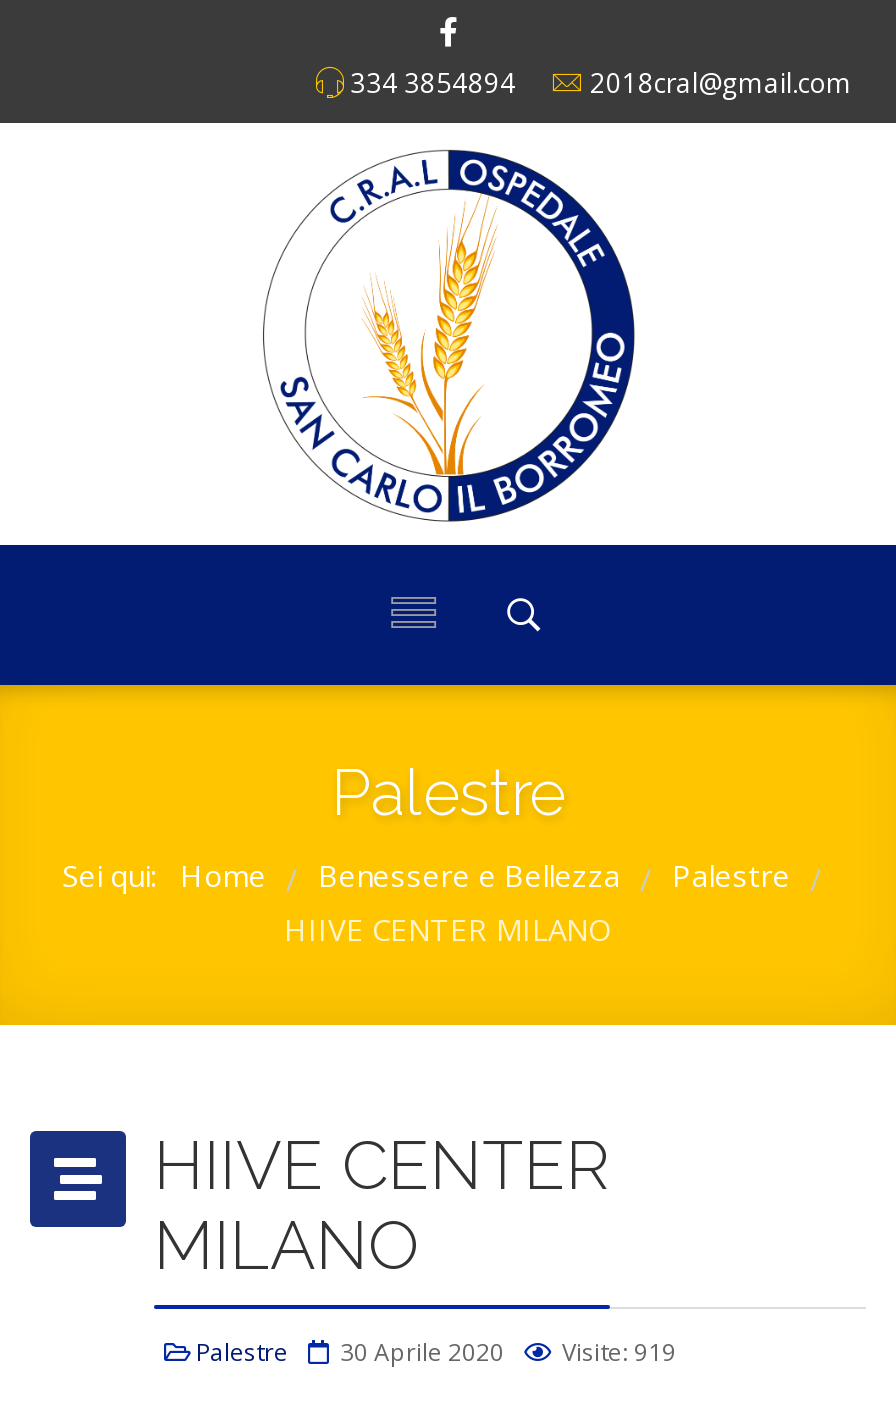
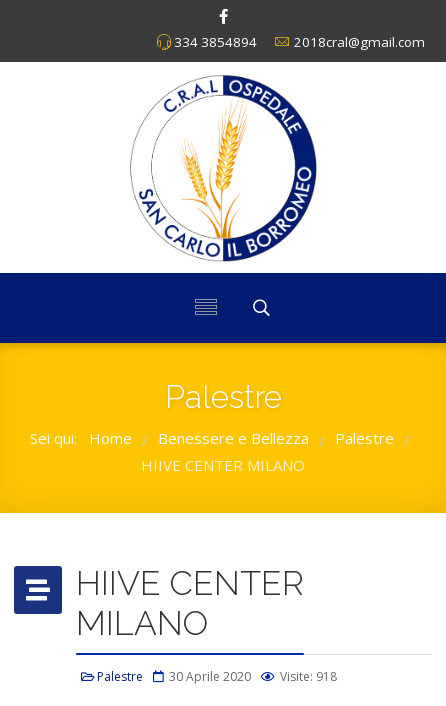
- Palestre 30 Aprile 2020 Visite: 919
+ Palestre 30 Aprile 2020 Visite: 918
